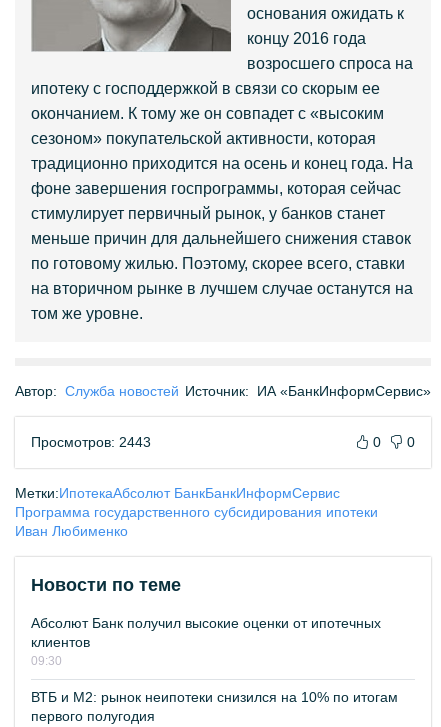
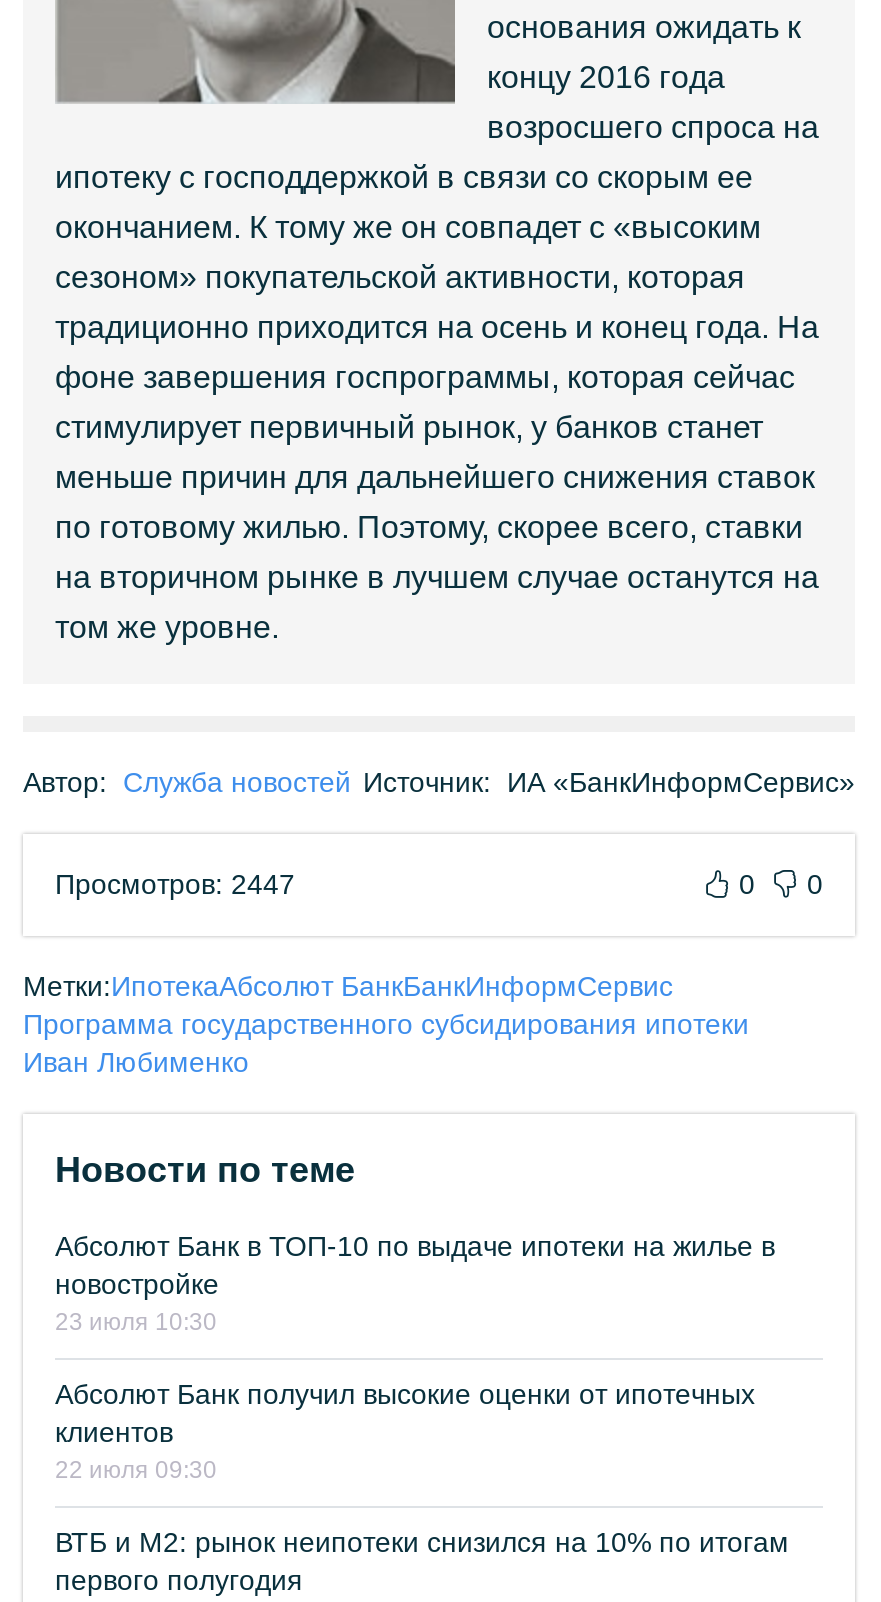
- Просмотров: 2443
+ Просмотров: 2447

+ Абсолют Банк в ТОП-10 по выдаче ипотеки на жилье в
+ новостройке
+ 23 июля 10:30

- 09:30
+ 22 июля 09:30
